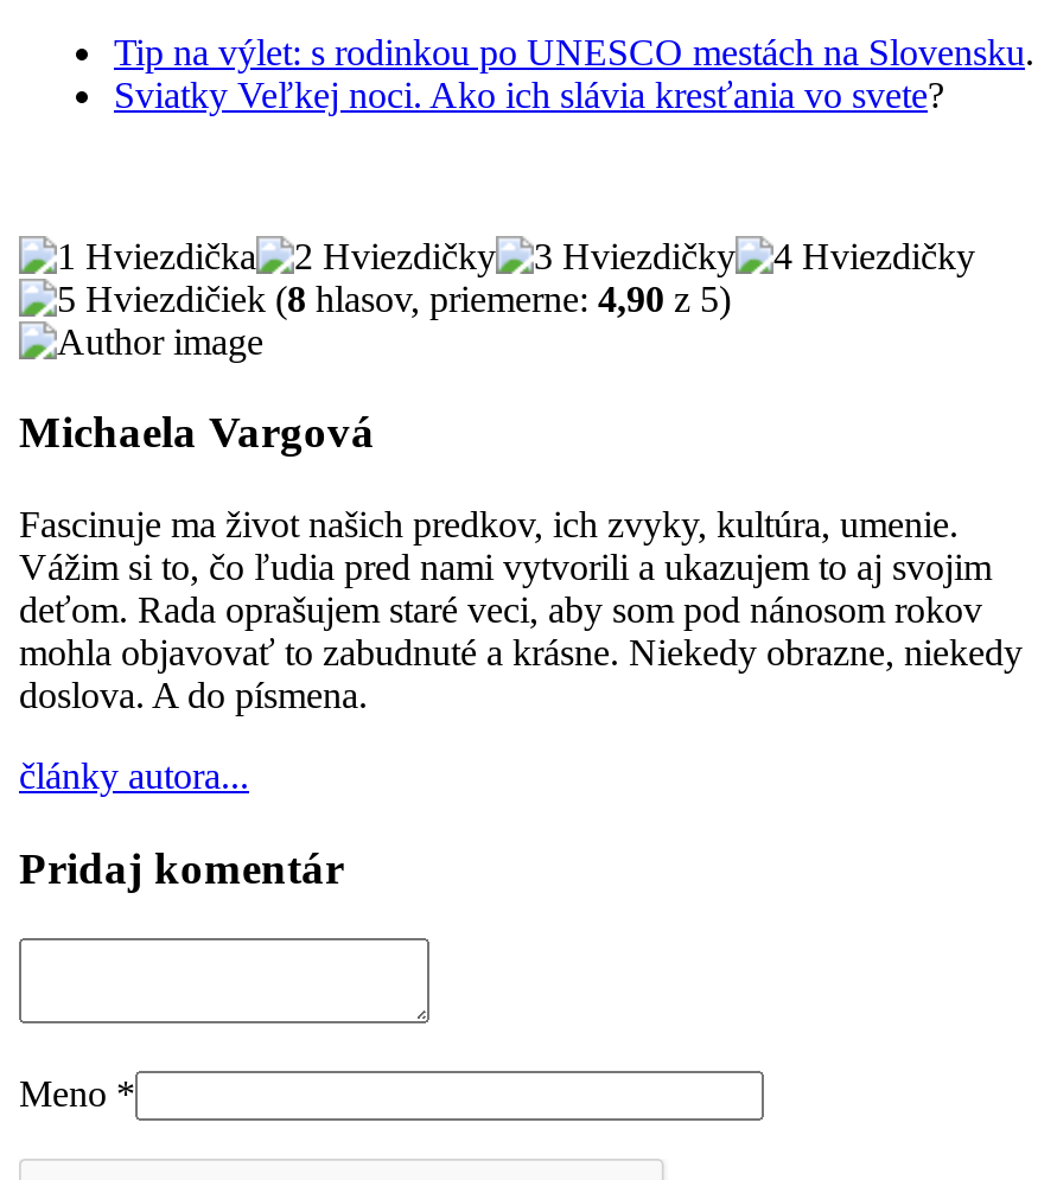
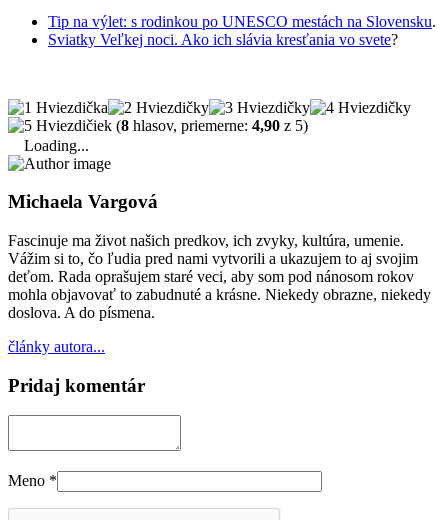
+ Loading...
